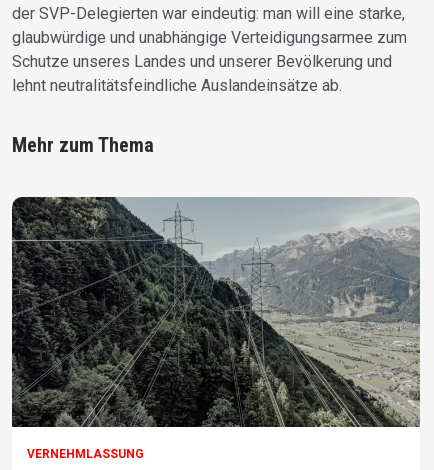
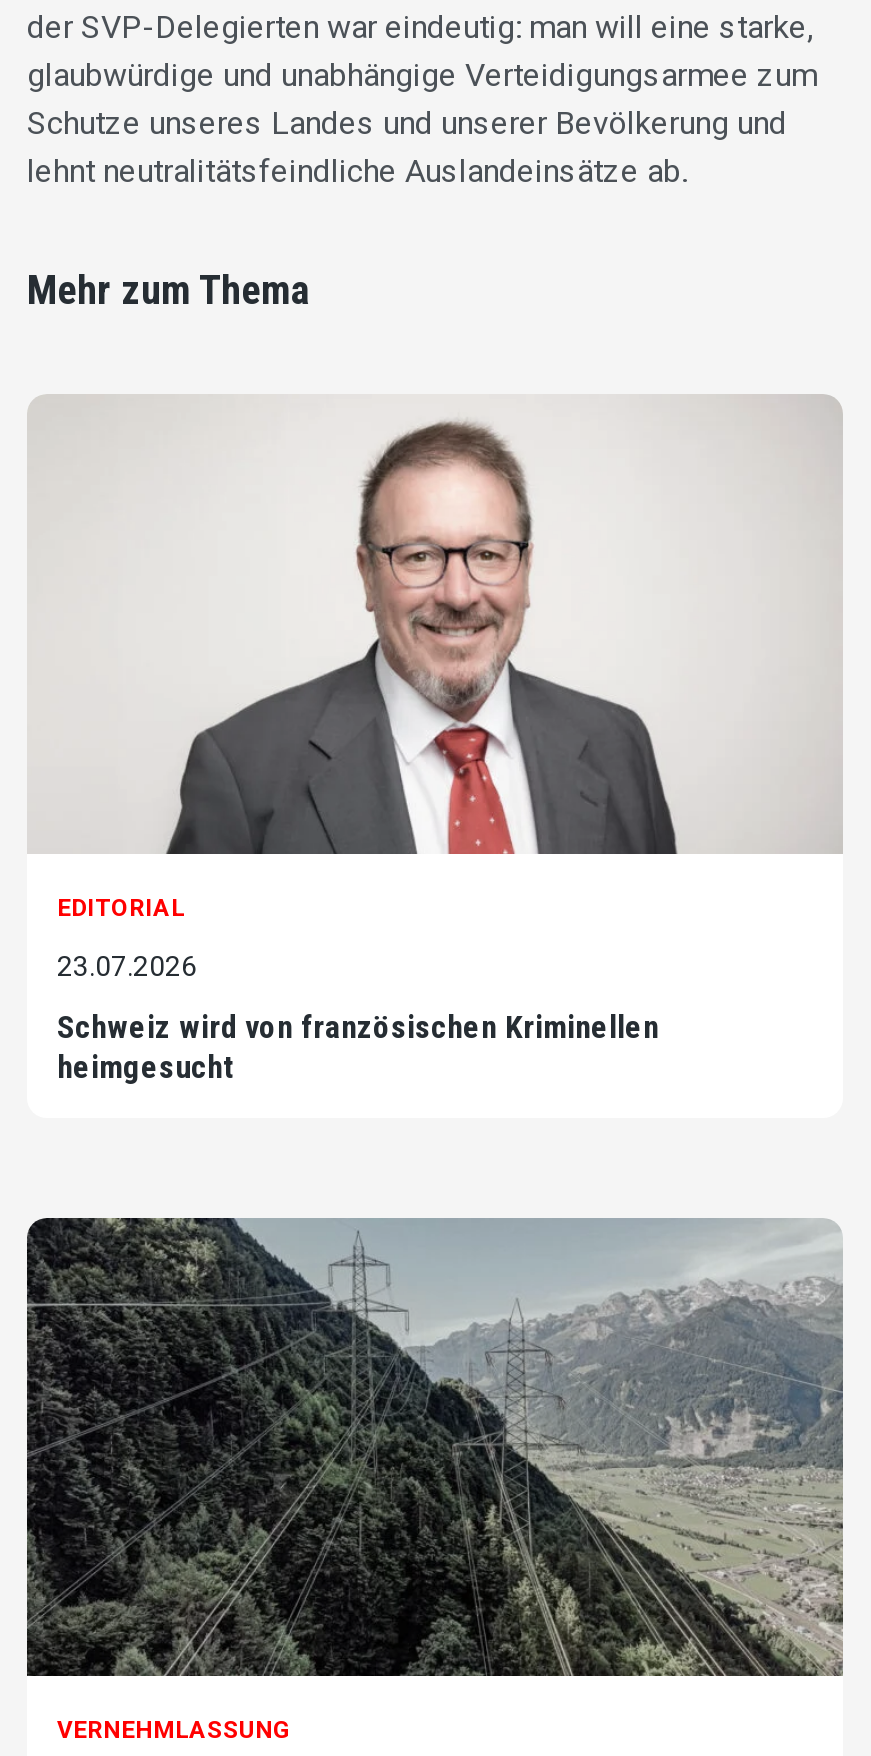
+ [image]
+ EDITORIAL
+ 23.07.2026
+ Schweiz wird von französischen Kriminellen
+ heimgesucht
